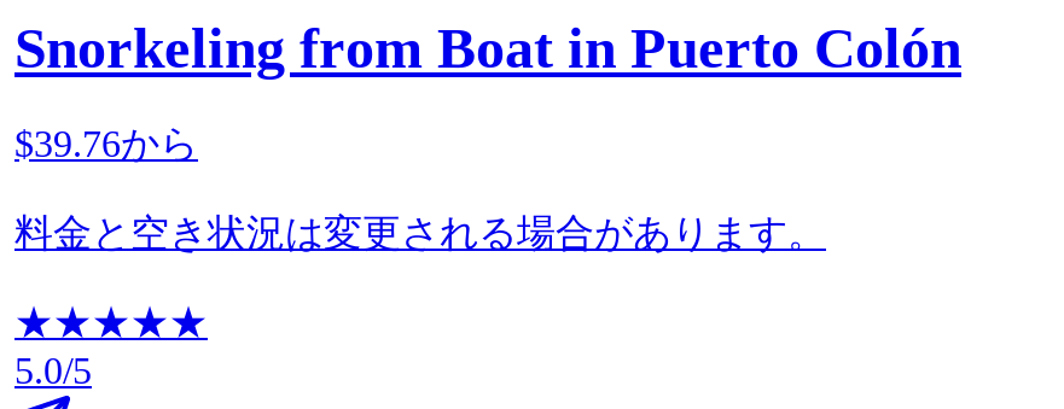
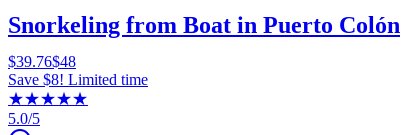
- $39.76から
- 料金と空き状況は変更される場合があります。
+ $39.76$48
+ Save $8! Limited time
